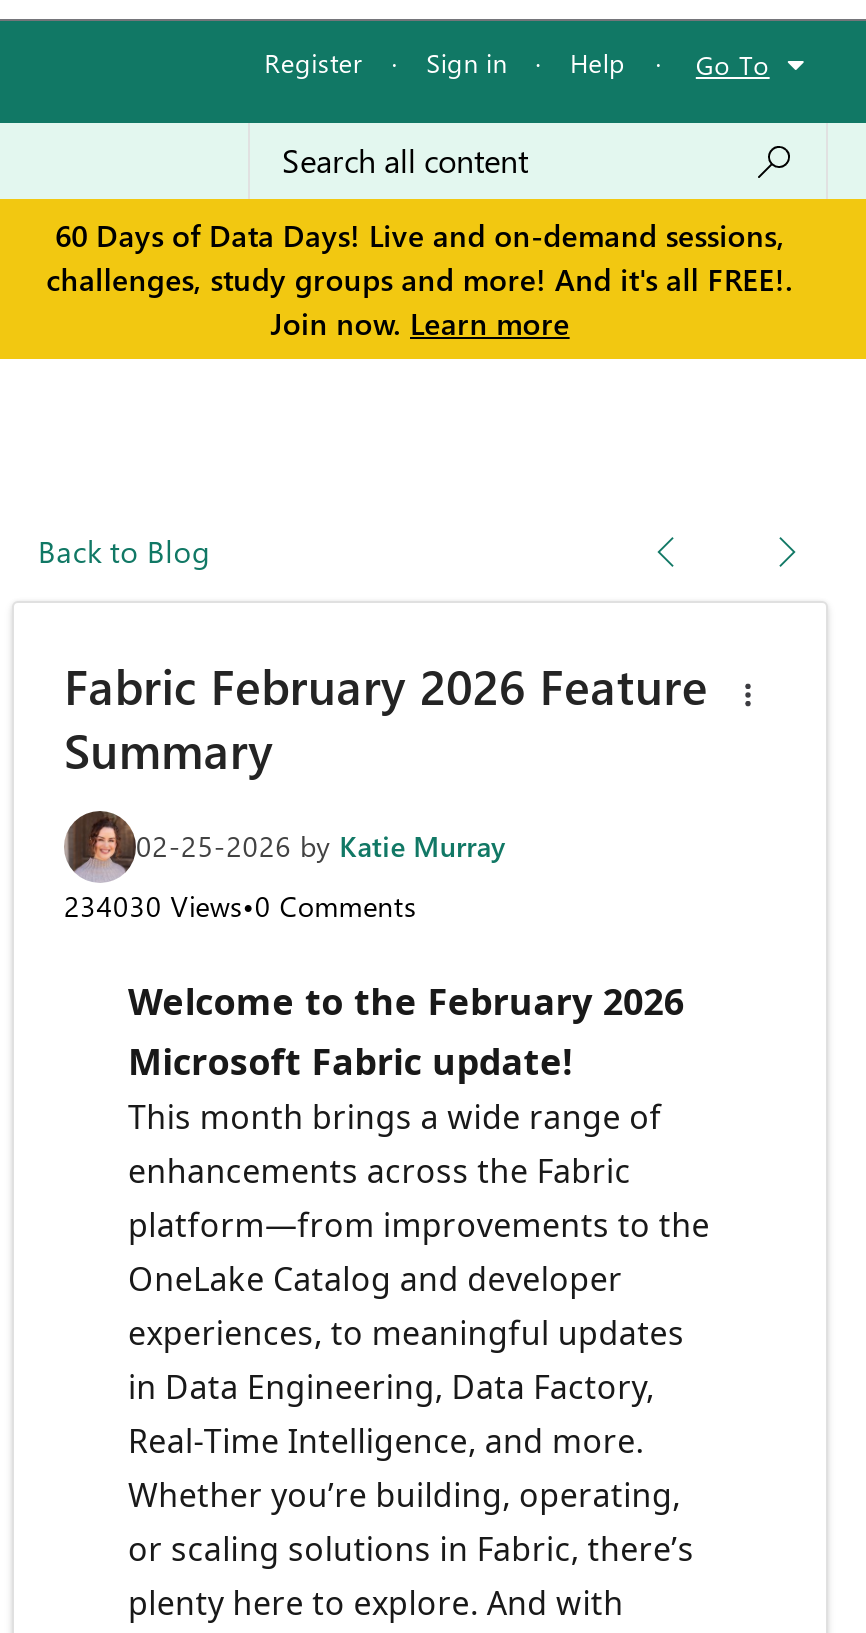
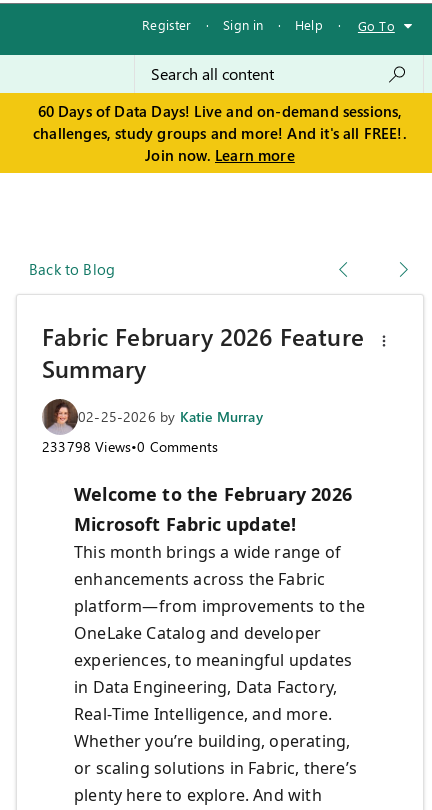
- 234030 Views•0 Comments
+ 233798 Views•0 Comments
